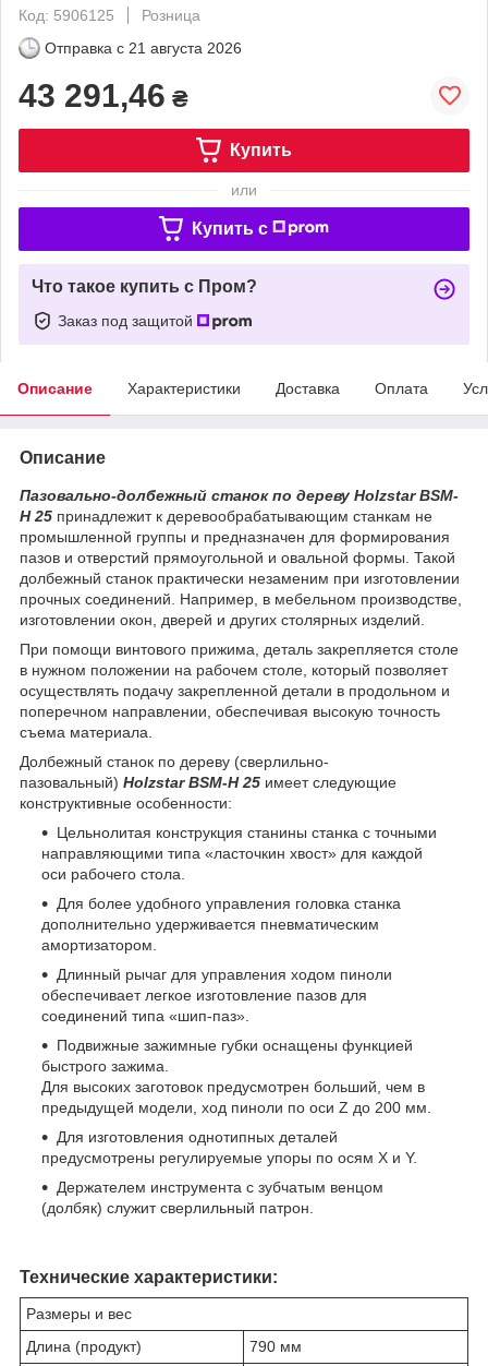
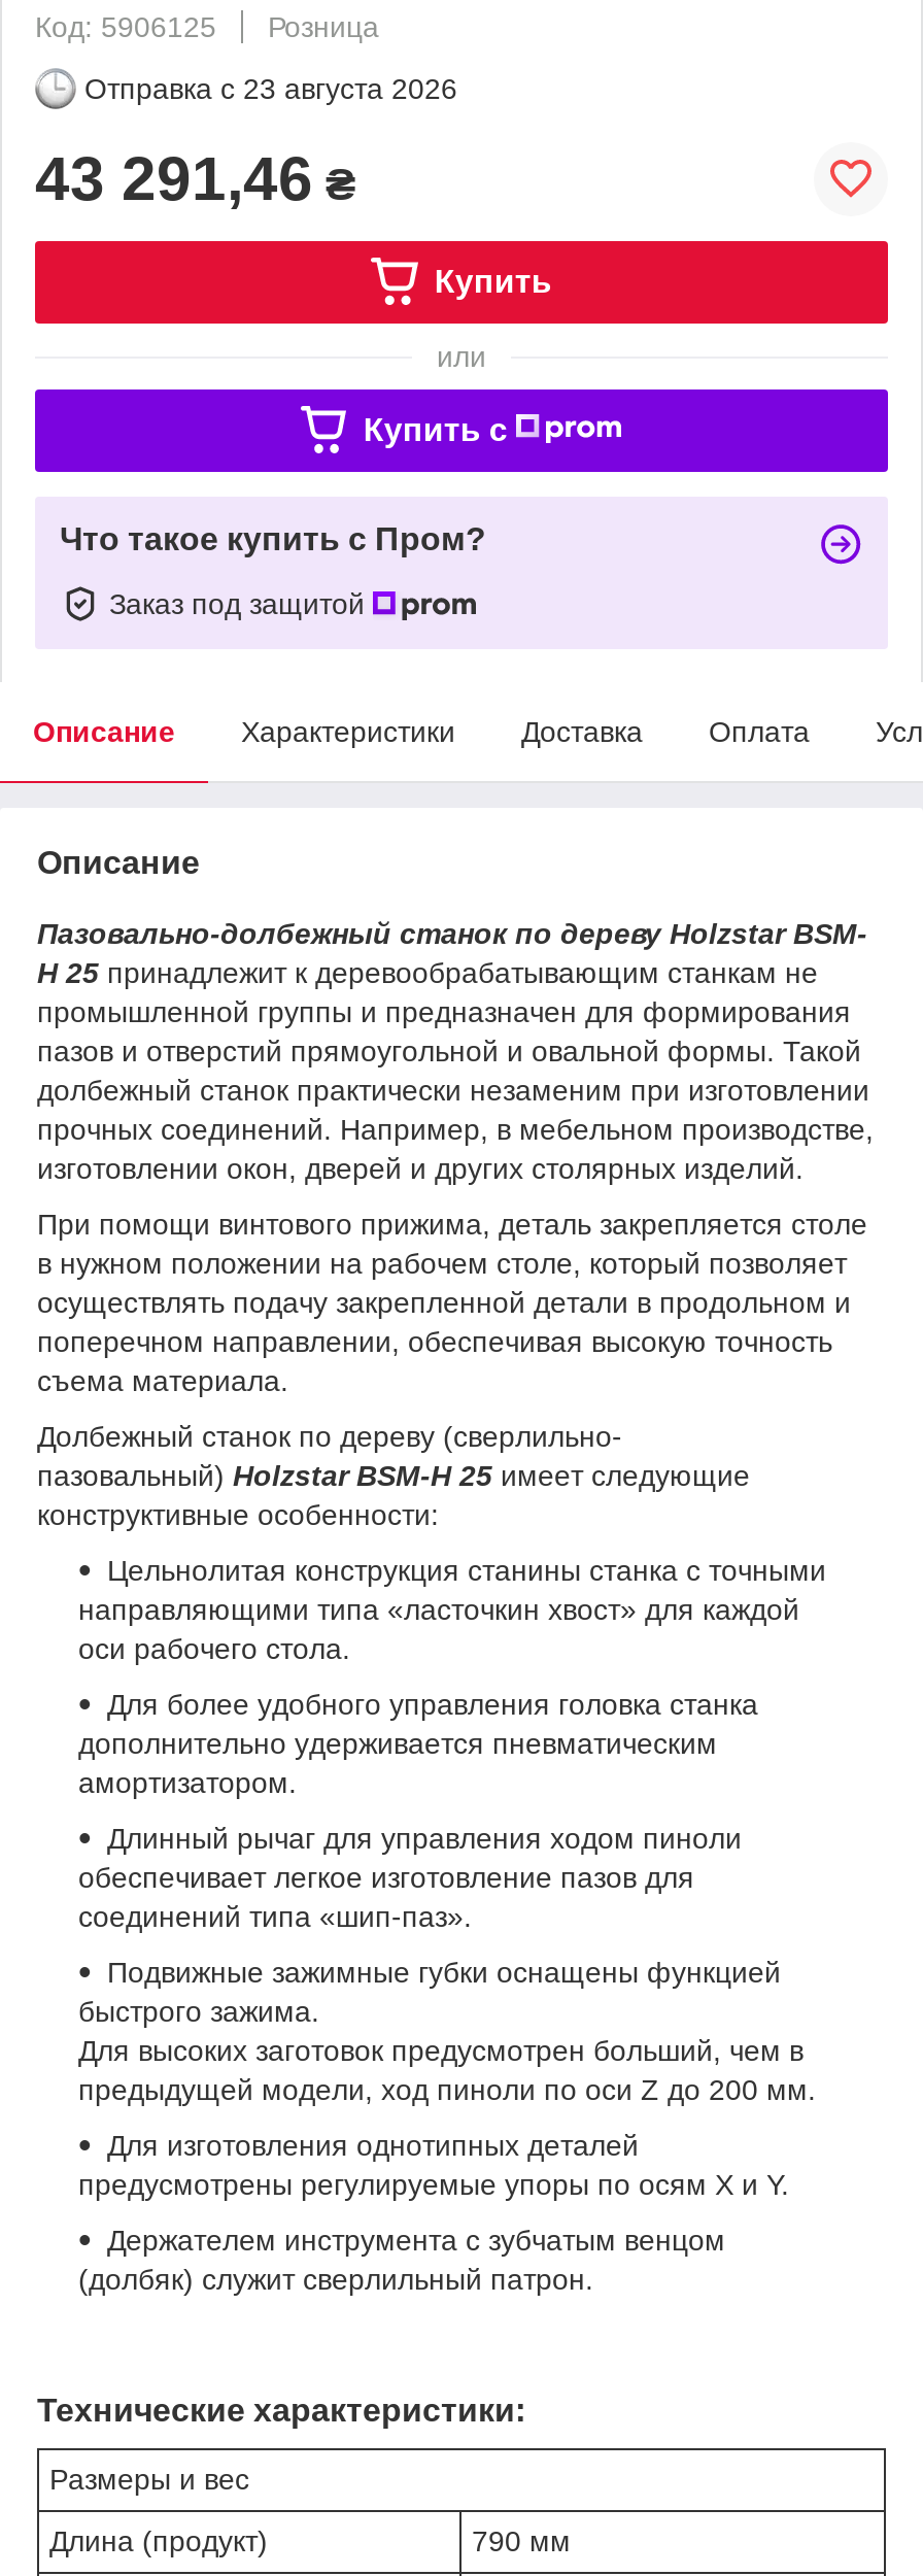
- Отправка с 21 августа 2026
+ Отправка с 23 августа 2026
